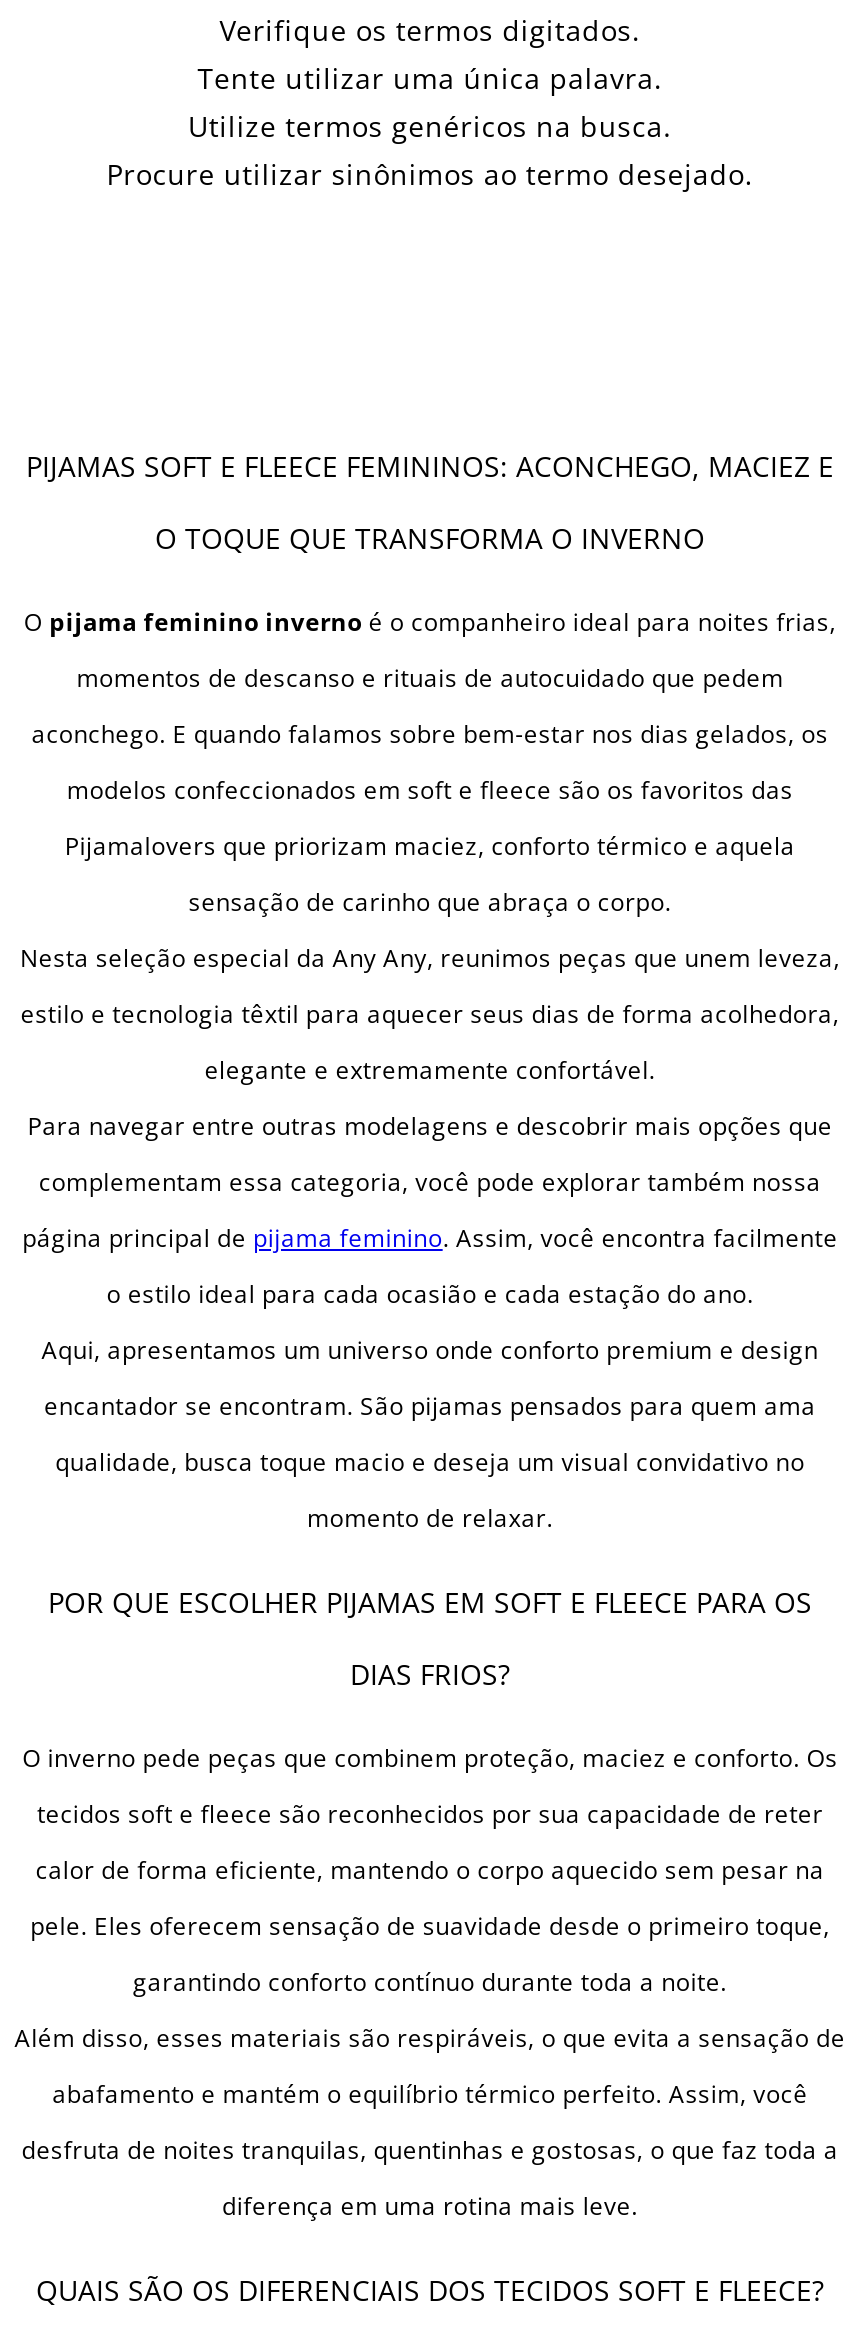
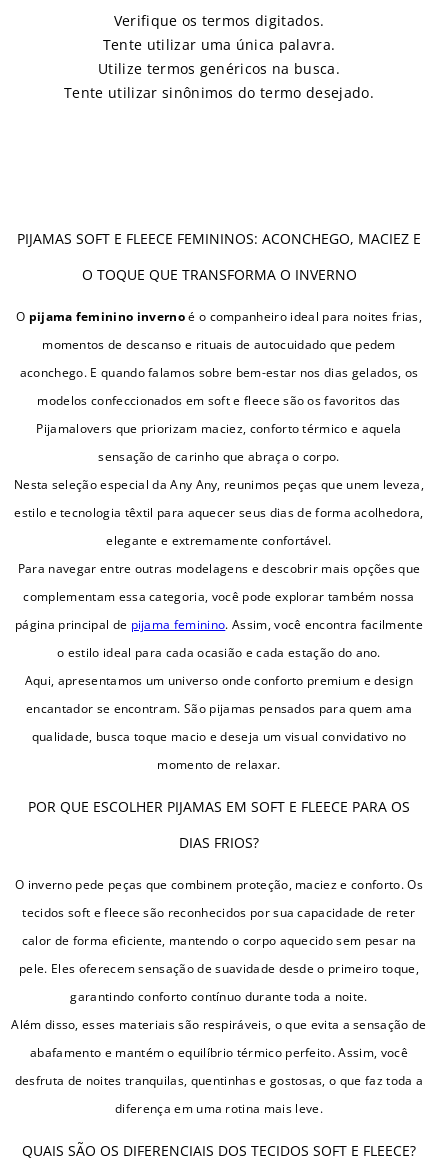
- Procure utilizar sinônimos ao termo desejado.
+ Tente utilizar sinônimos do termo desejado.
